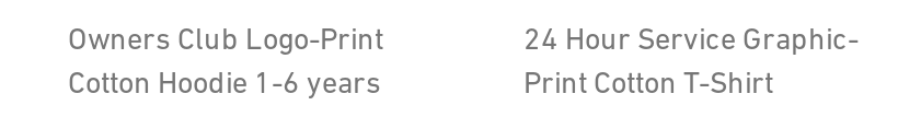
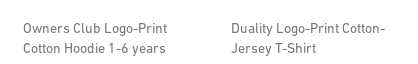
- 24 Hour Service Graphic-
- Print Cotton T-Shirt
+ Duality Logo-Print Cotton-
+ Jersey T-Shirt
